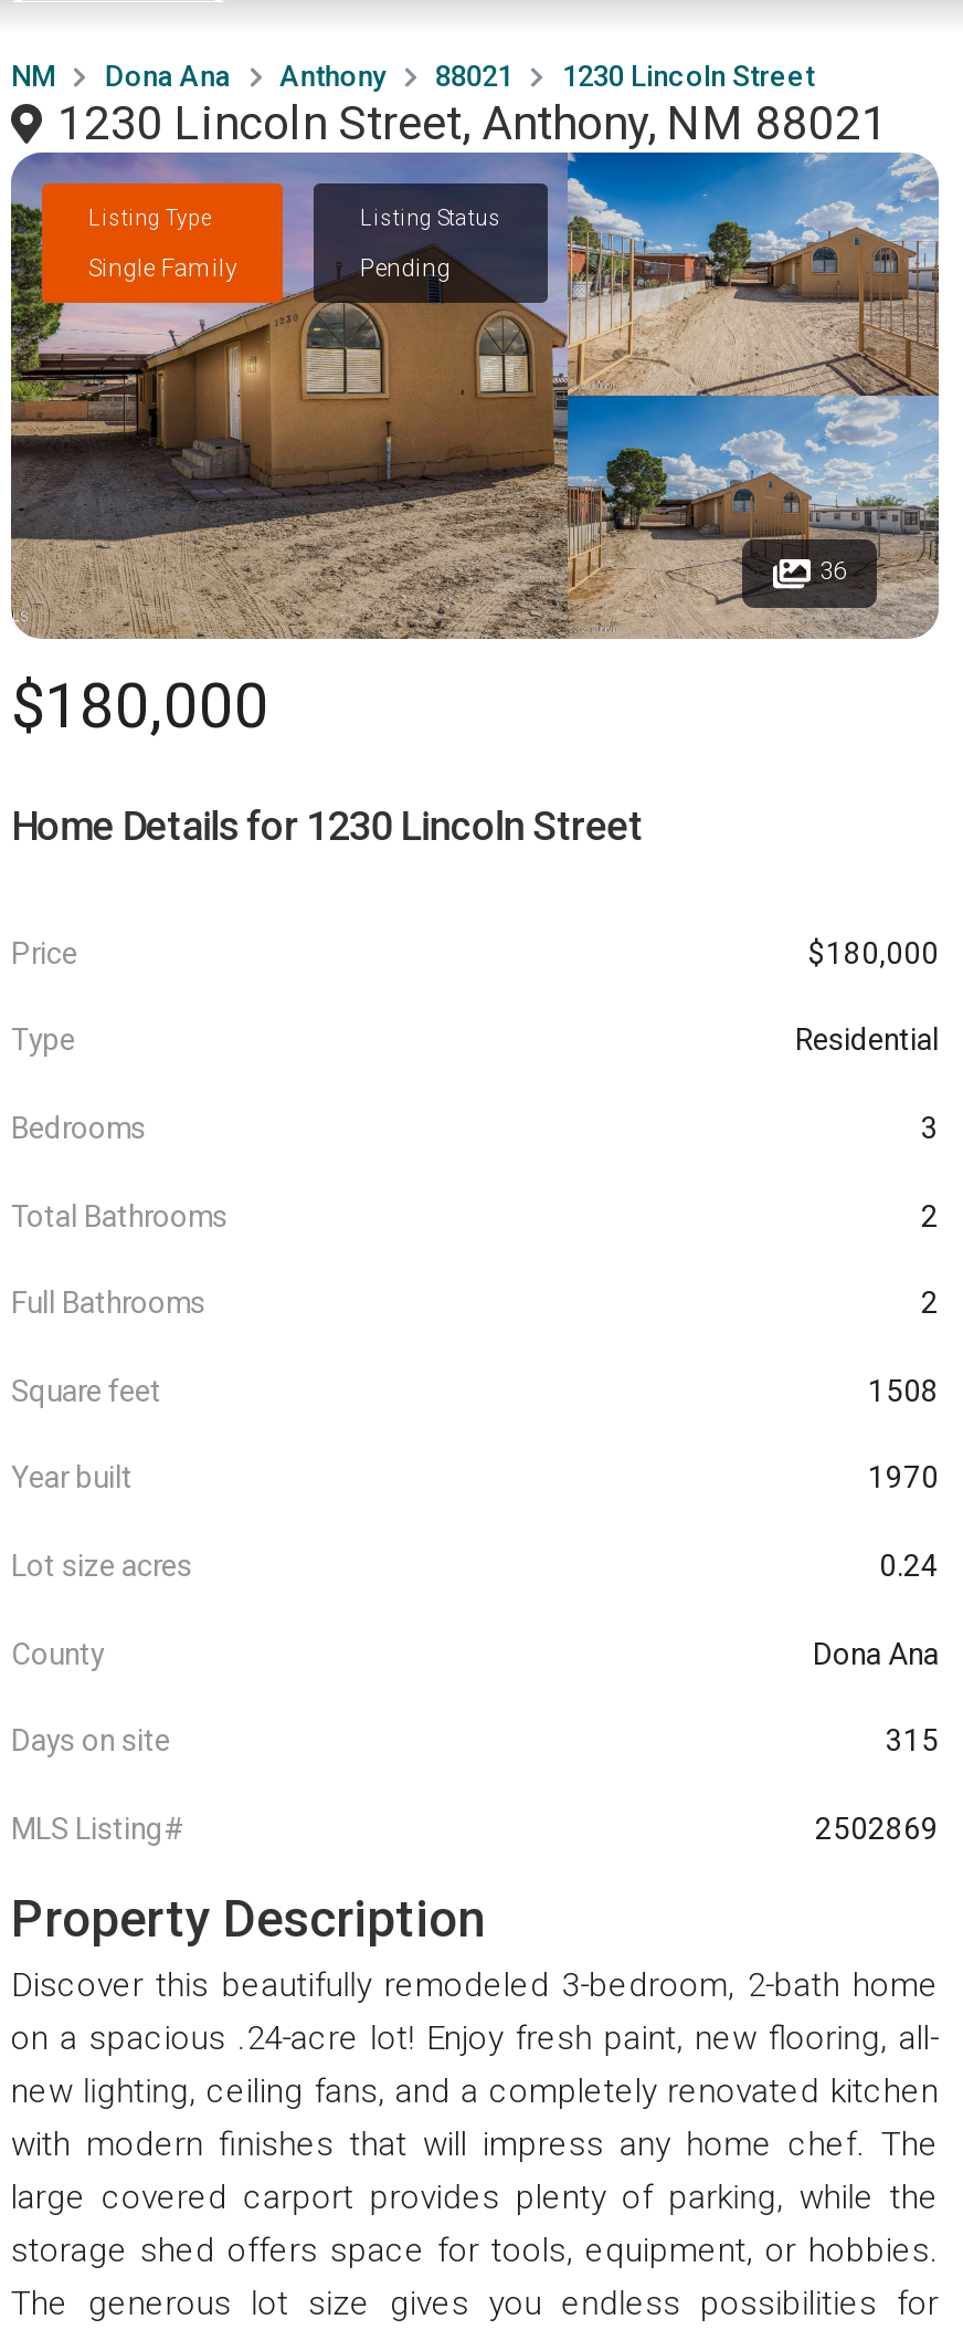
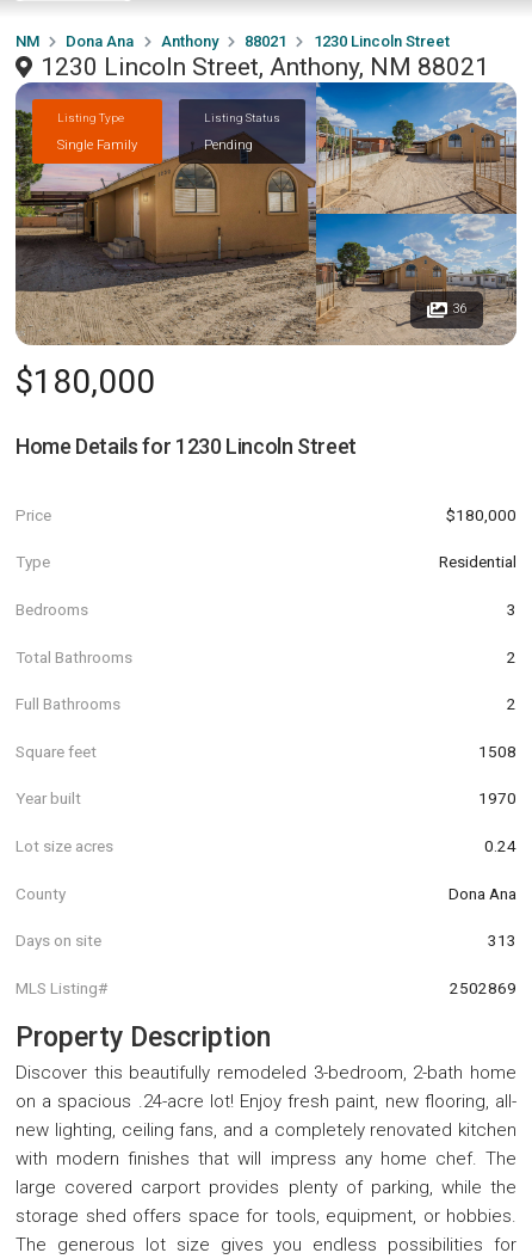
- 315
+ 313
